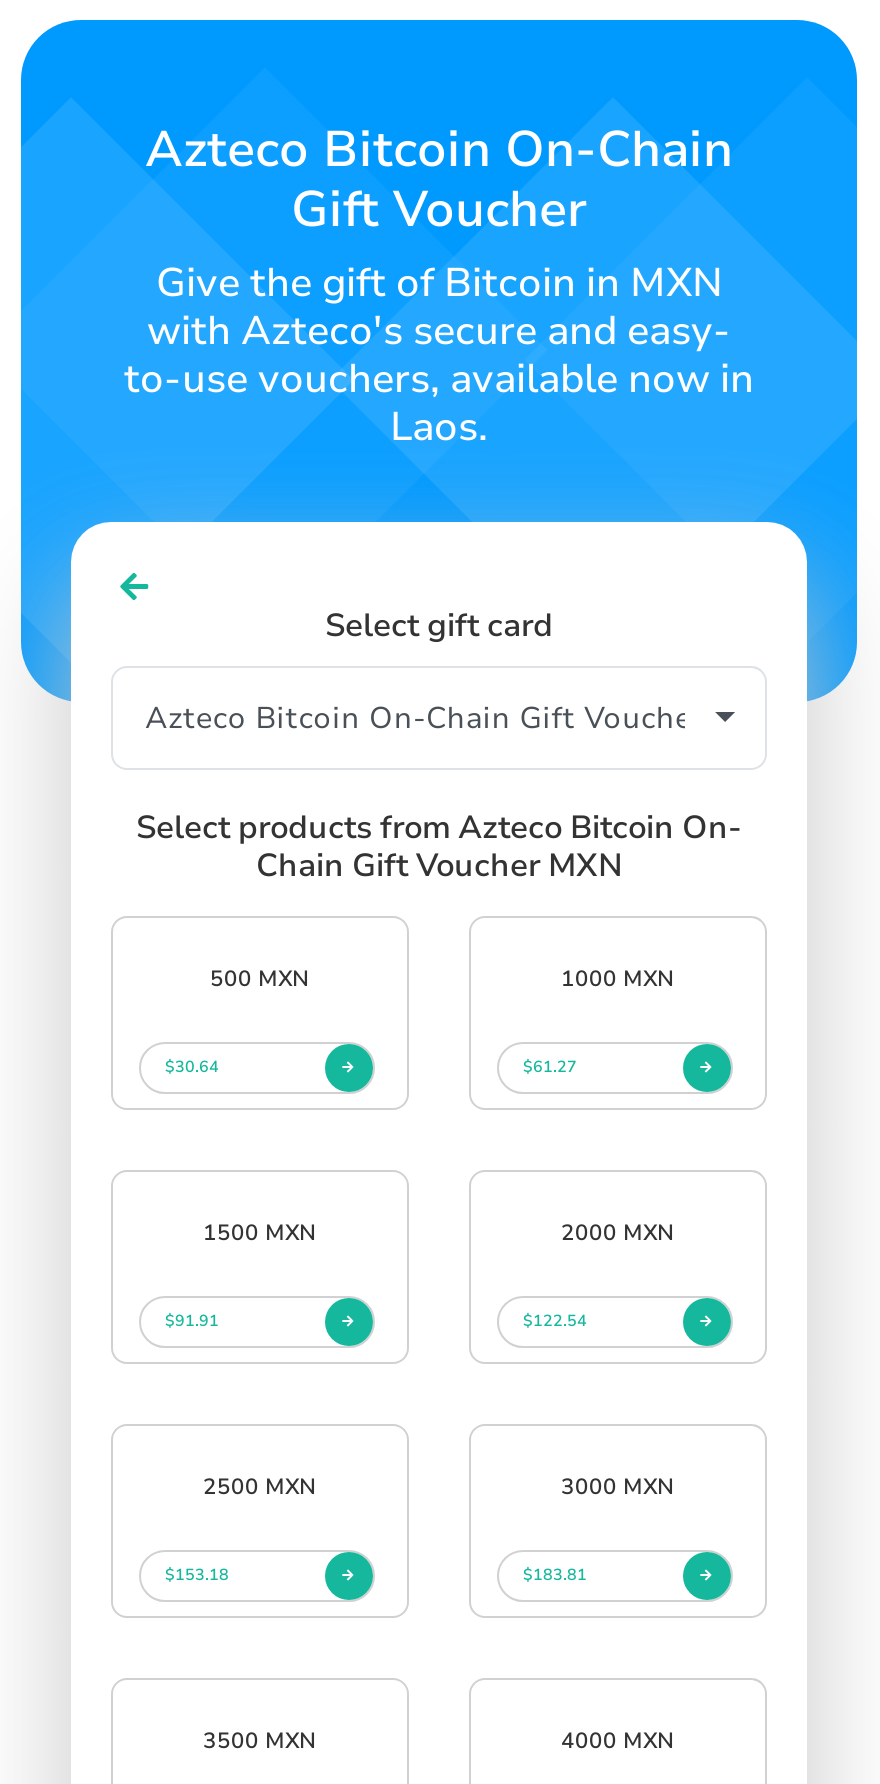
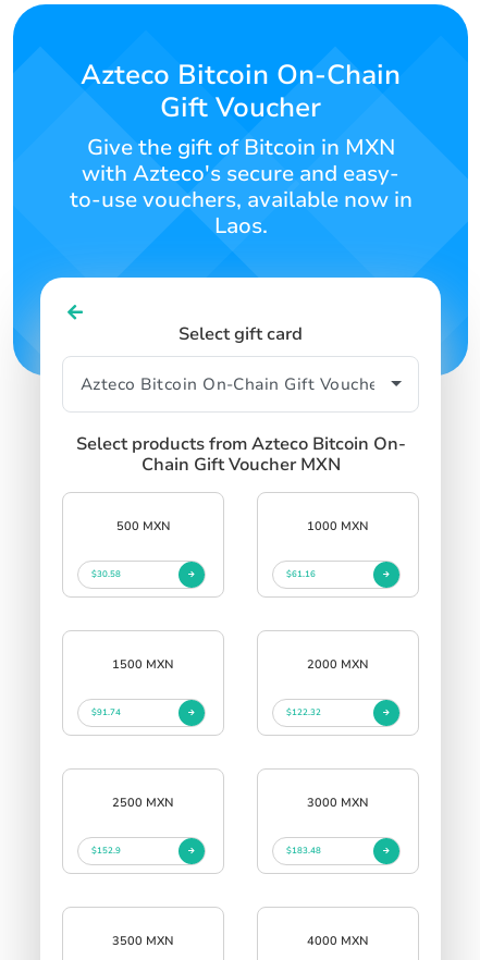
- $30.64
+ $30.58

- $61.27
+ $61.16

- $91.91
+ $91.74

- $122.54
+ $122.32

- $153.18
+ $152.9

- $183.81
+ $183.48
